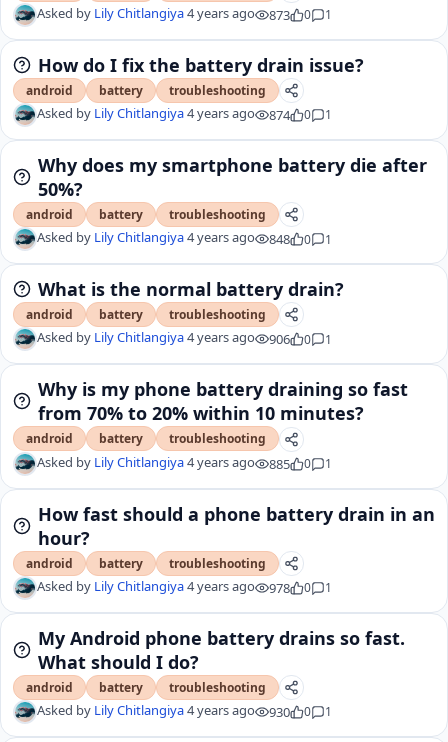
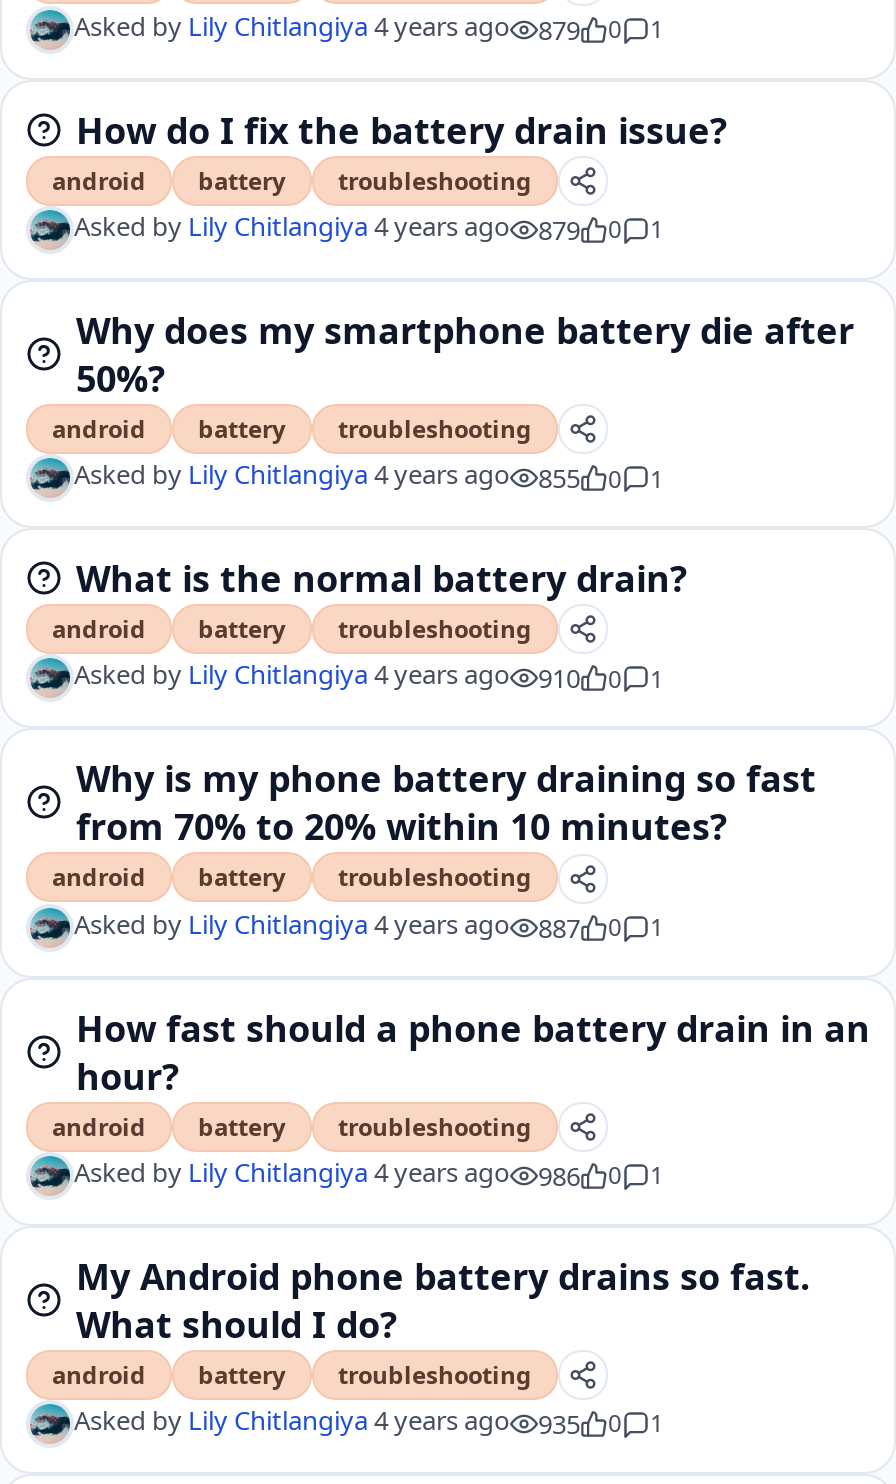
- Asked by Lily Chitlangiya 4 years ago 873 0 1
+ Asked by Lily Chitlangiya 4 years ago 879 0 1

- Asked by Lily Chitlangiya 4 years ago 874 0 1
+ Asked by Lily Chitlangiya 4 years ago 879 0 1

- Asked by Lily Chitlangiya 4 years ago 848 0 1
+ Asked by Lily Chitlangiya 4 years ago 855 0 1

- Asked by Lily Chitlangiya 4 years ago 906 0 1
+ Asked by Lily Chitlangiya 4 years ago 910 0 1

- Asked by Lily Chitlangiya 4 years ago 885 0 1
+ Asked by Lily Chitlangiya 4 years ago 887 0 1

- Asked by Lily Chitlangiya 4 years ago 978 0 1
+ Asked by Lily Chitlangiya 4 years ago 986 0 1

- Asked by Lily Chitlangiya 4 years ago 930 0 1
+ Asked by Lily Chitlangiya 4 years ago 935 0 1
